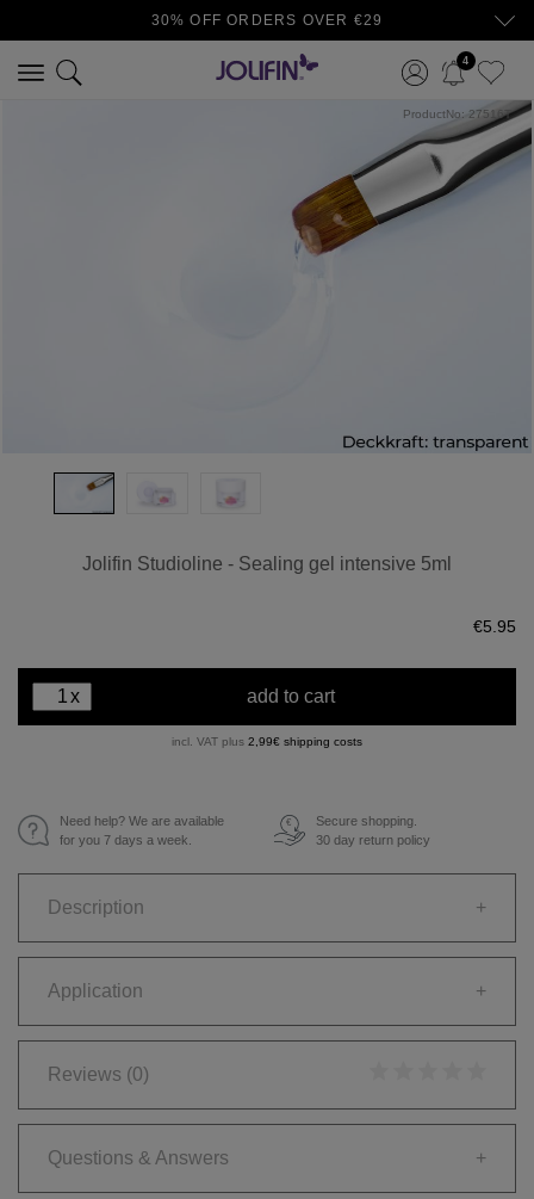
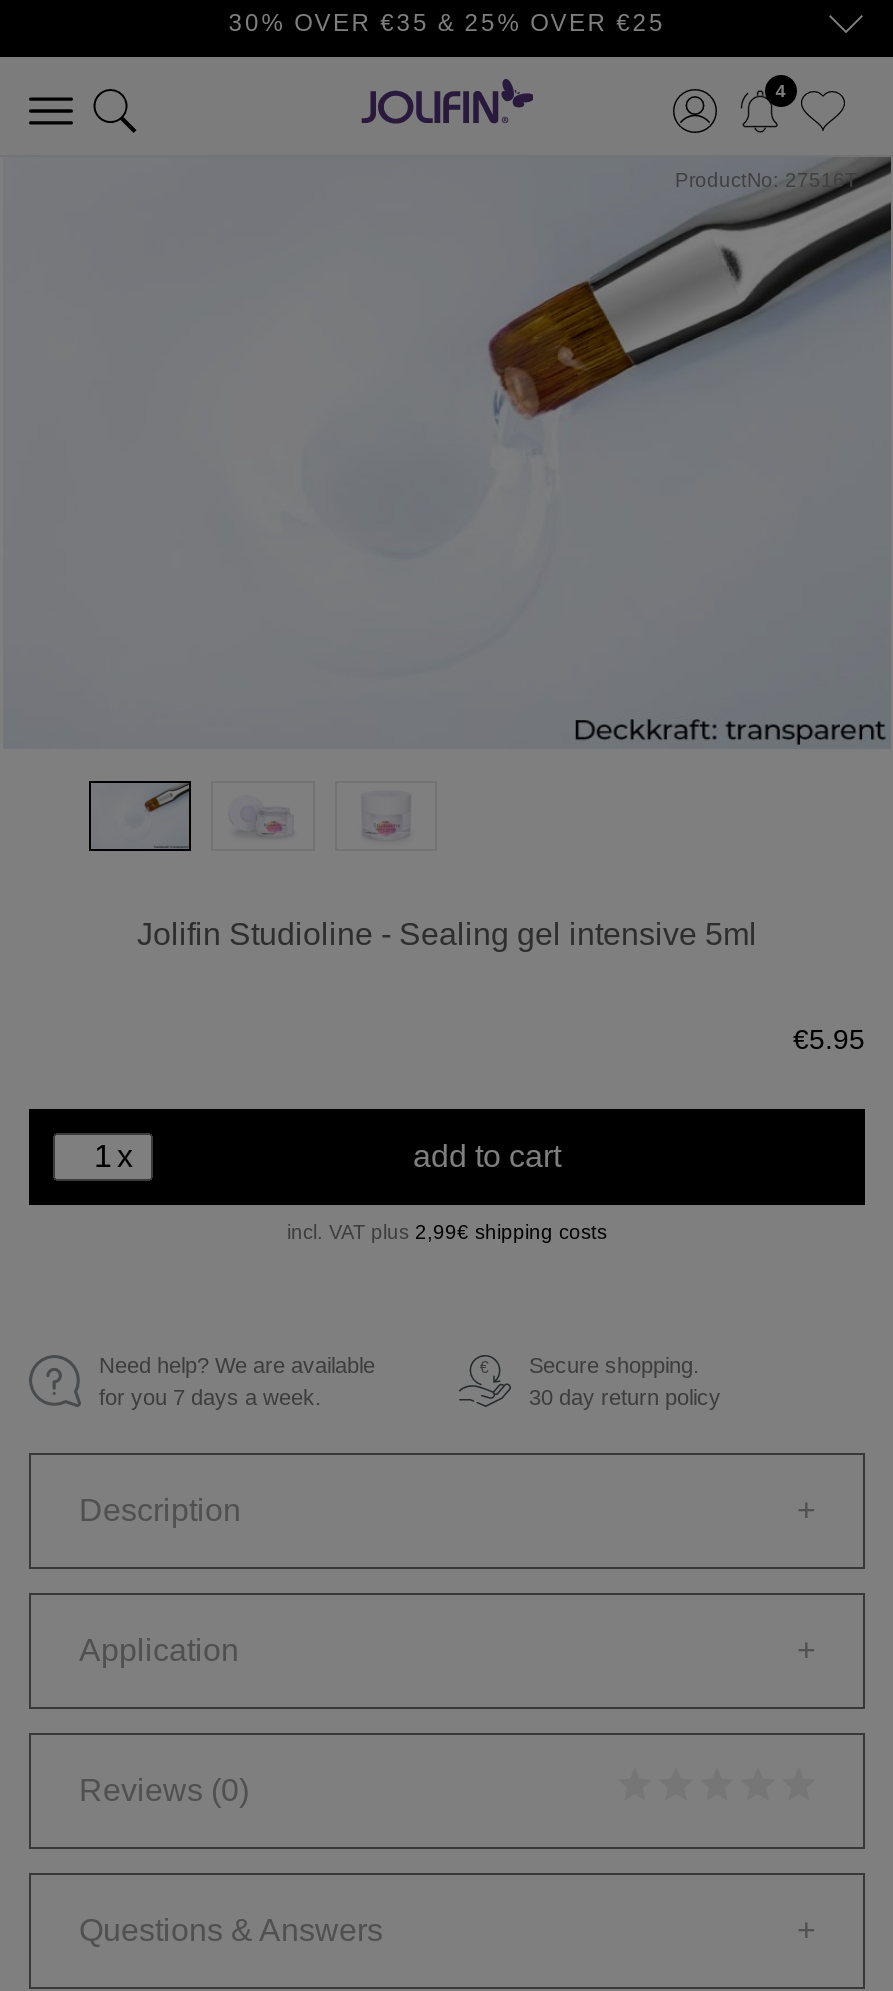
- 30% OFF ORDERS OVER €29
+ 30% OVER €35 & 25% OVER €25
